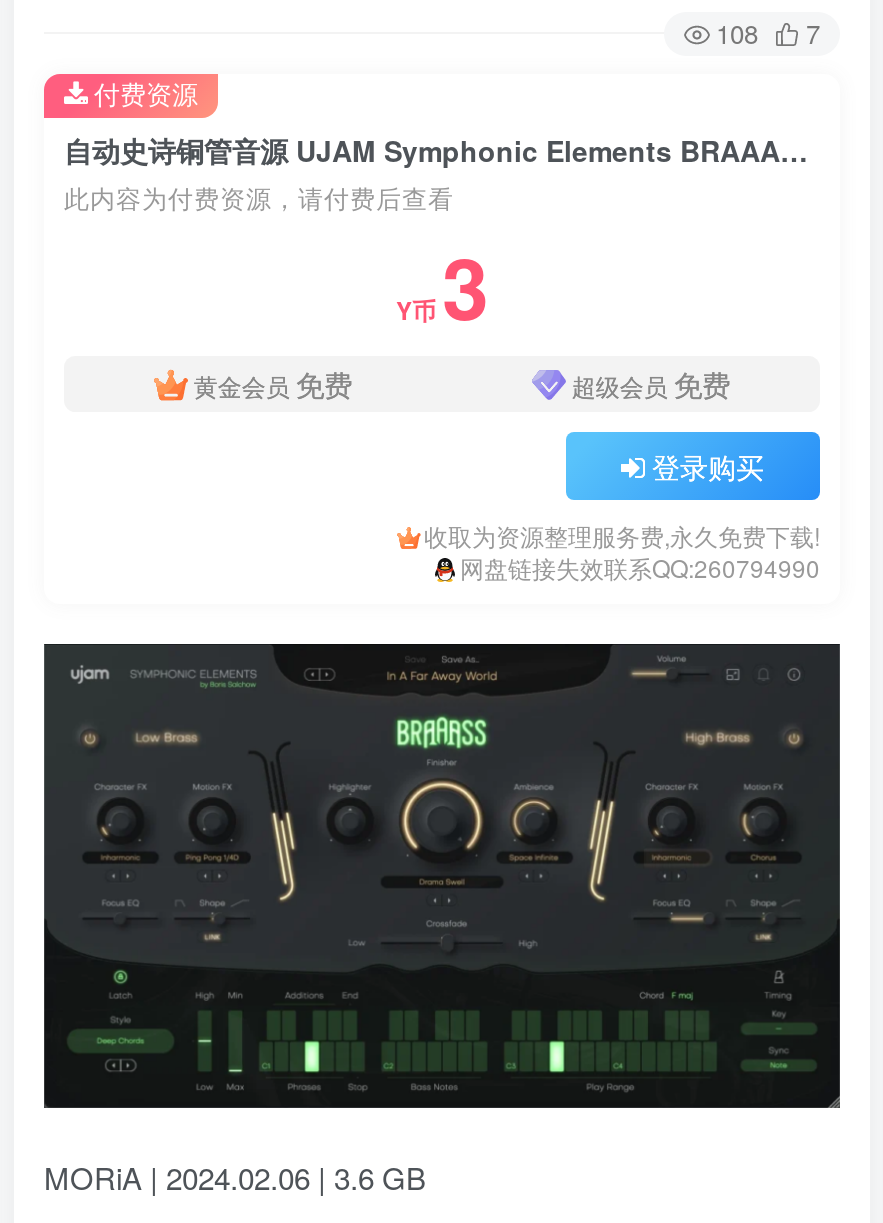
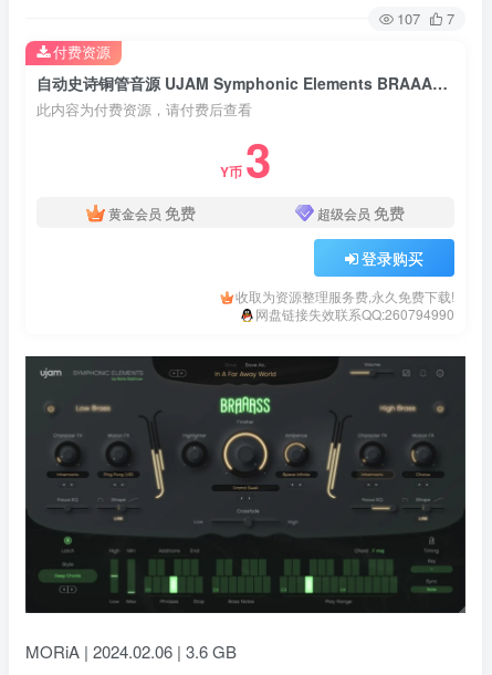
- 108 7
+ 107 7
